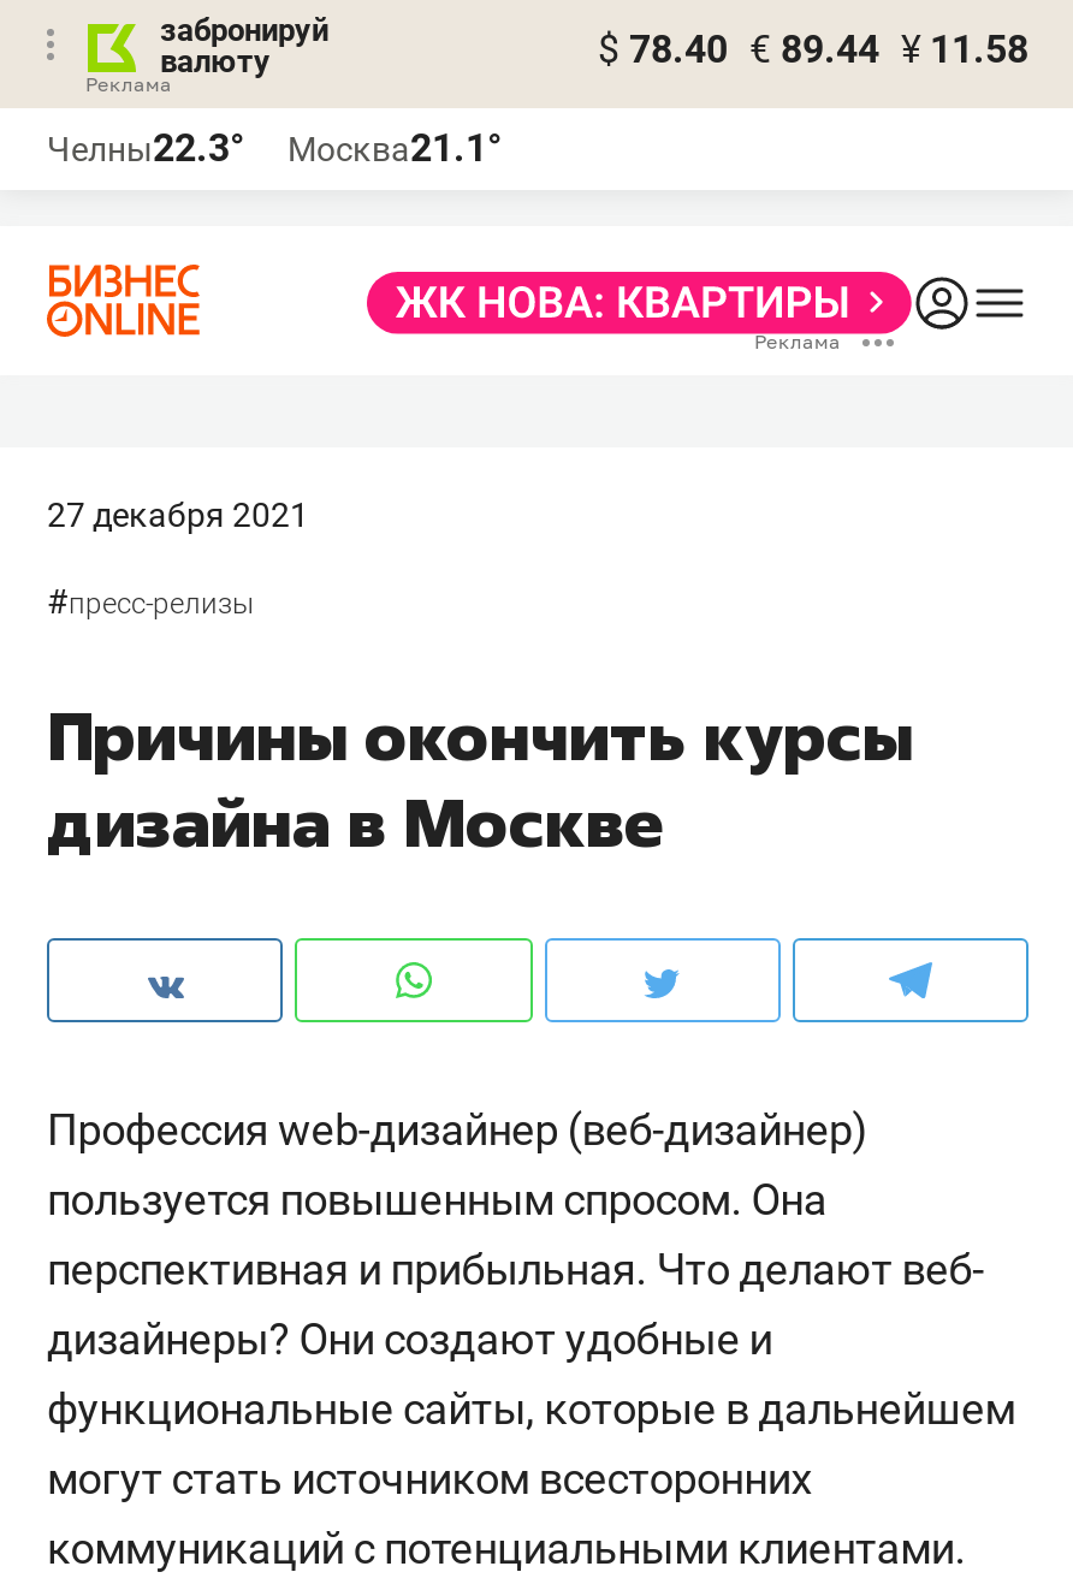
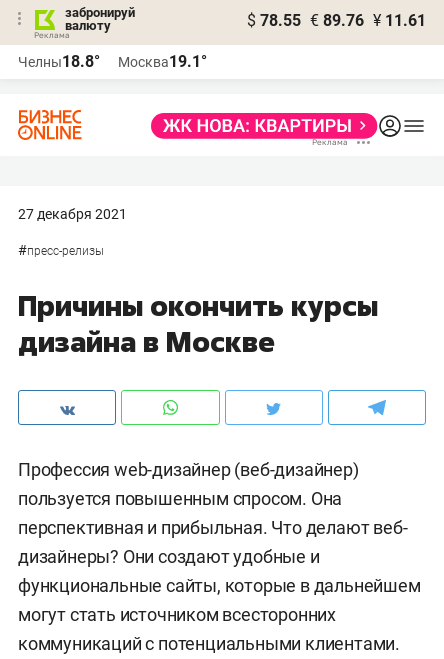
- $ 78.40 € 89.44 ¥ 11.58
+ $ 78.55 € 89.76 ¥ 11.61

- Челны22.3°
+ Челны18.8°

- Москва21.1°
+ Москва19.1°
